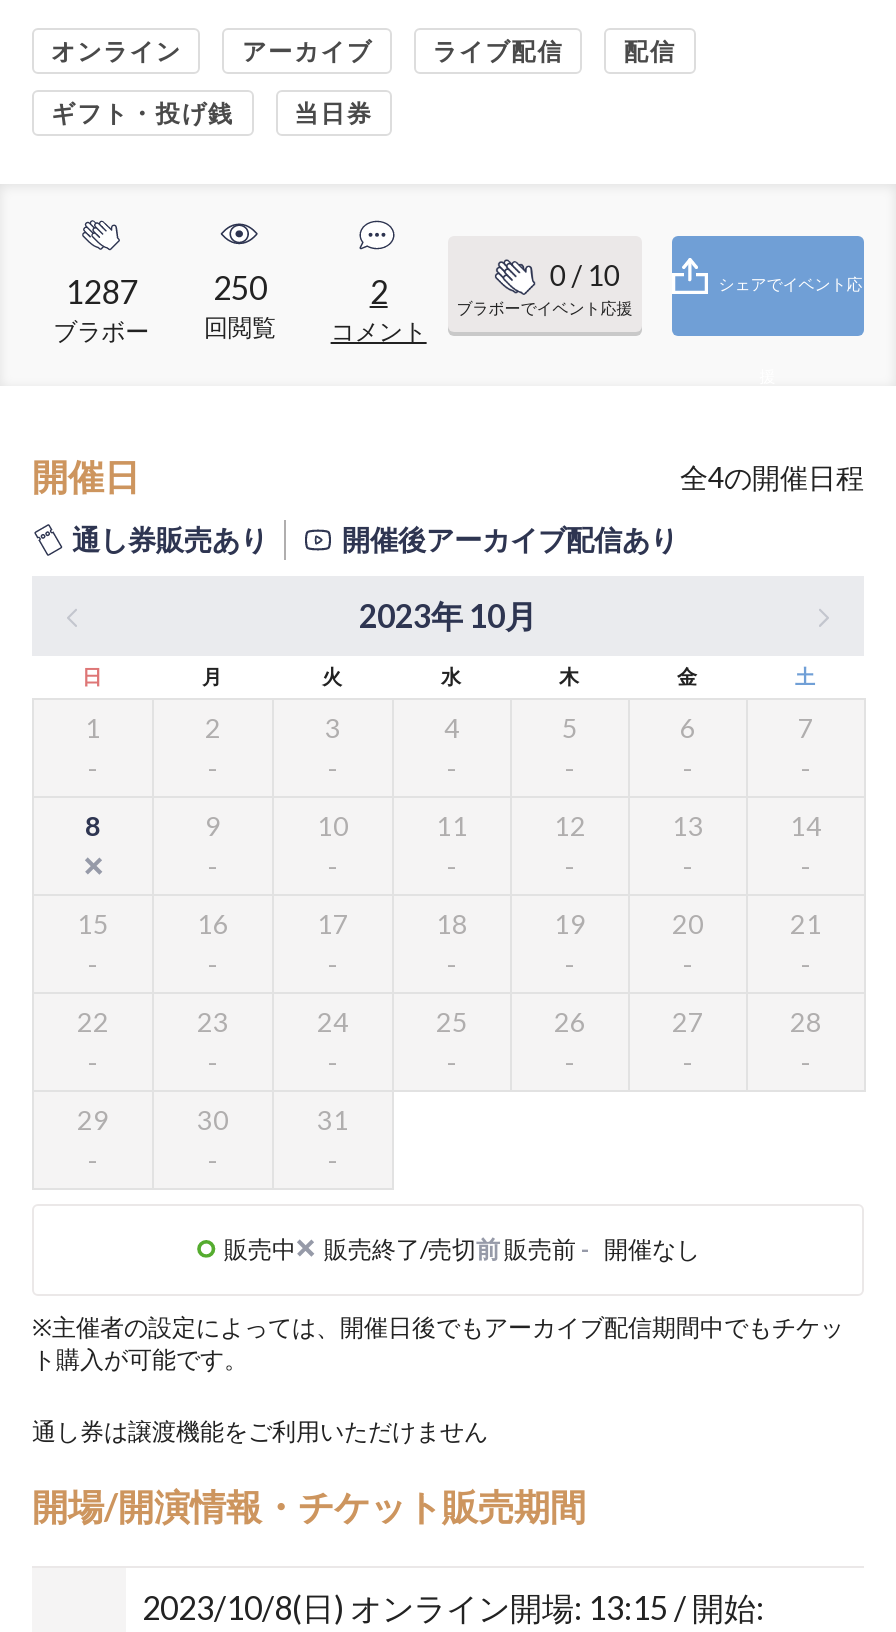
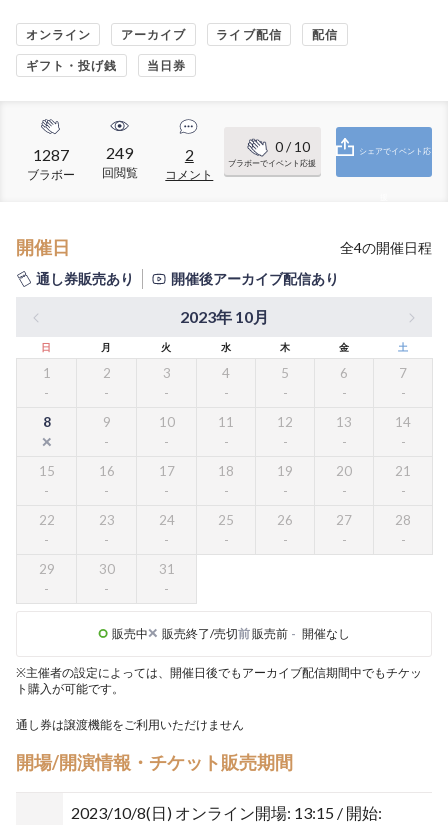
- 1287 250
+ 1287 249
